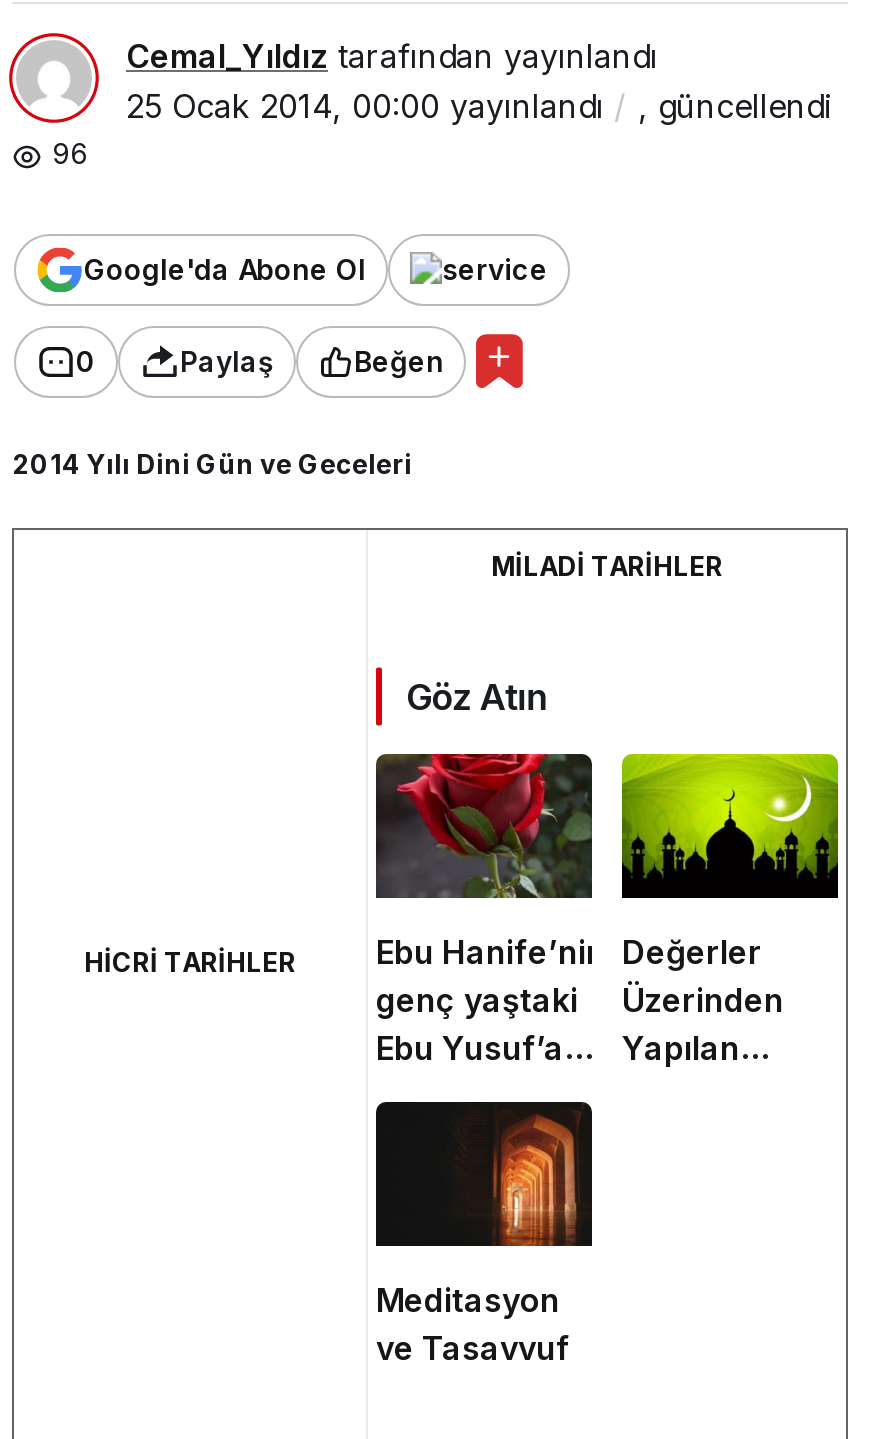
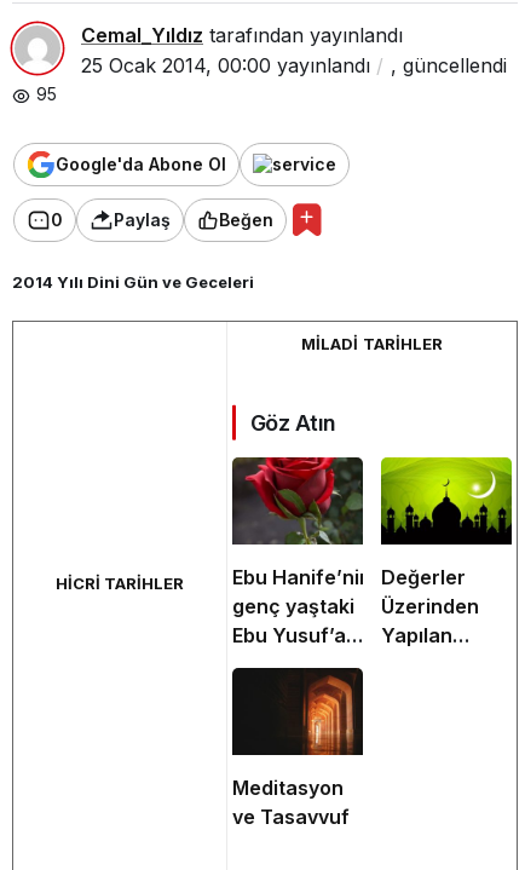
- 96
+ 95
